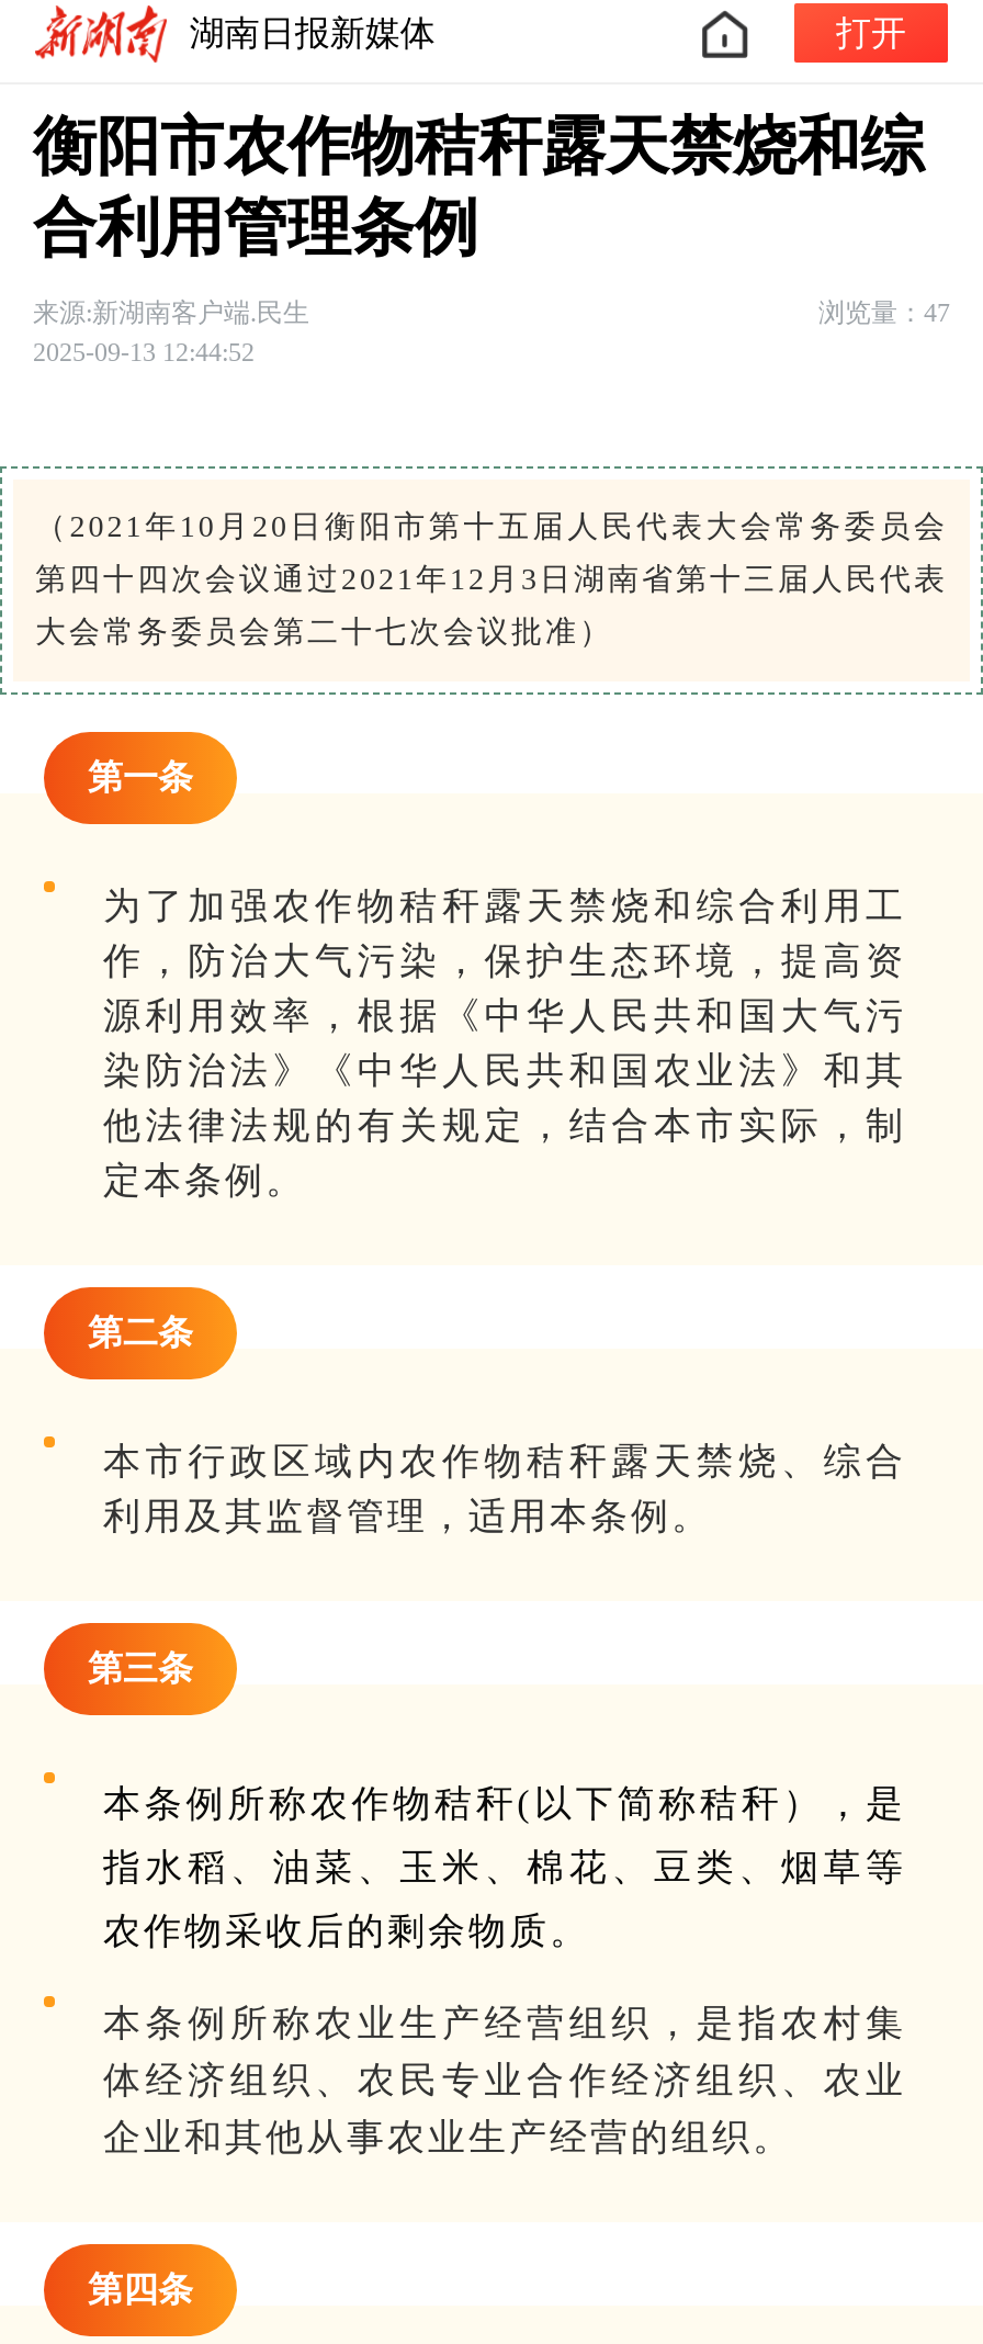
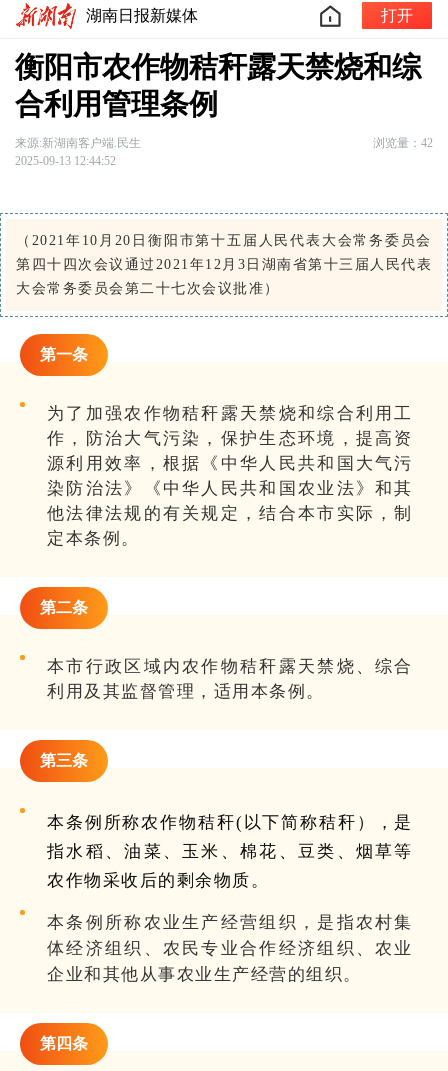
- 浏览量：47
+ 浏览量：42
